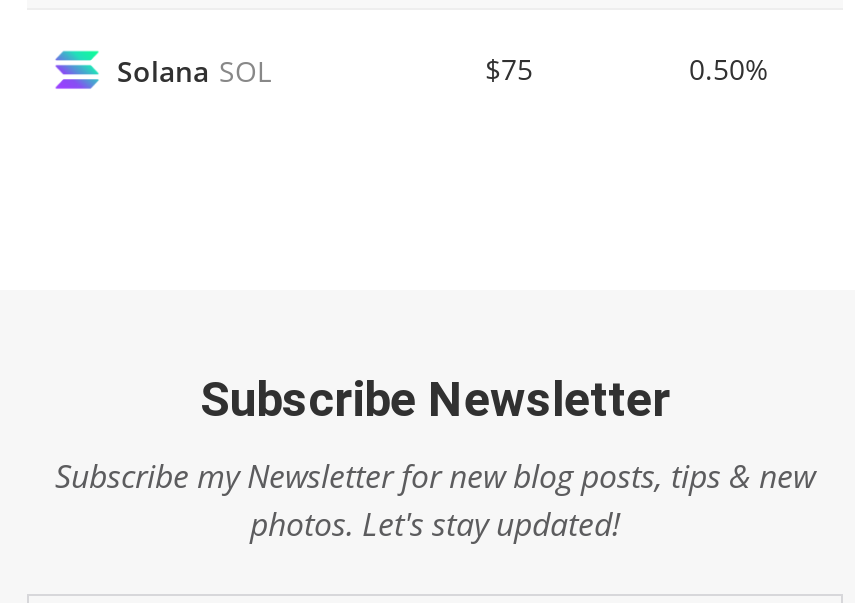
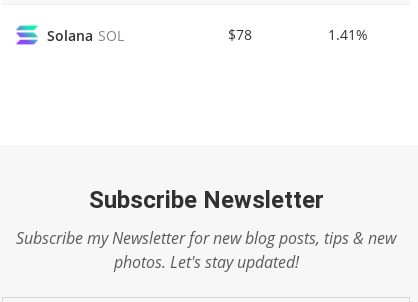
- $75
+ $78

- 0.50%
+ 1.41%
